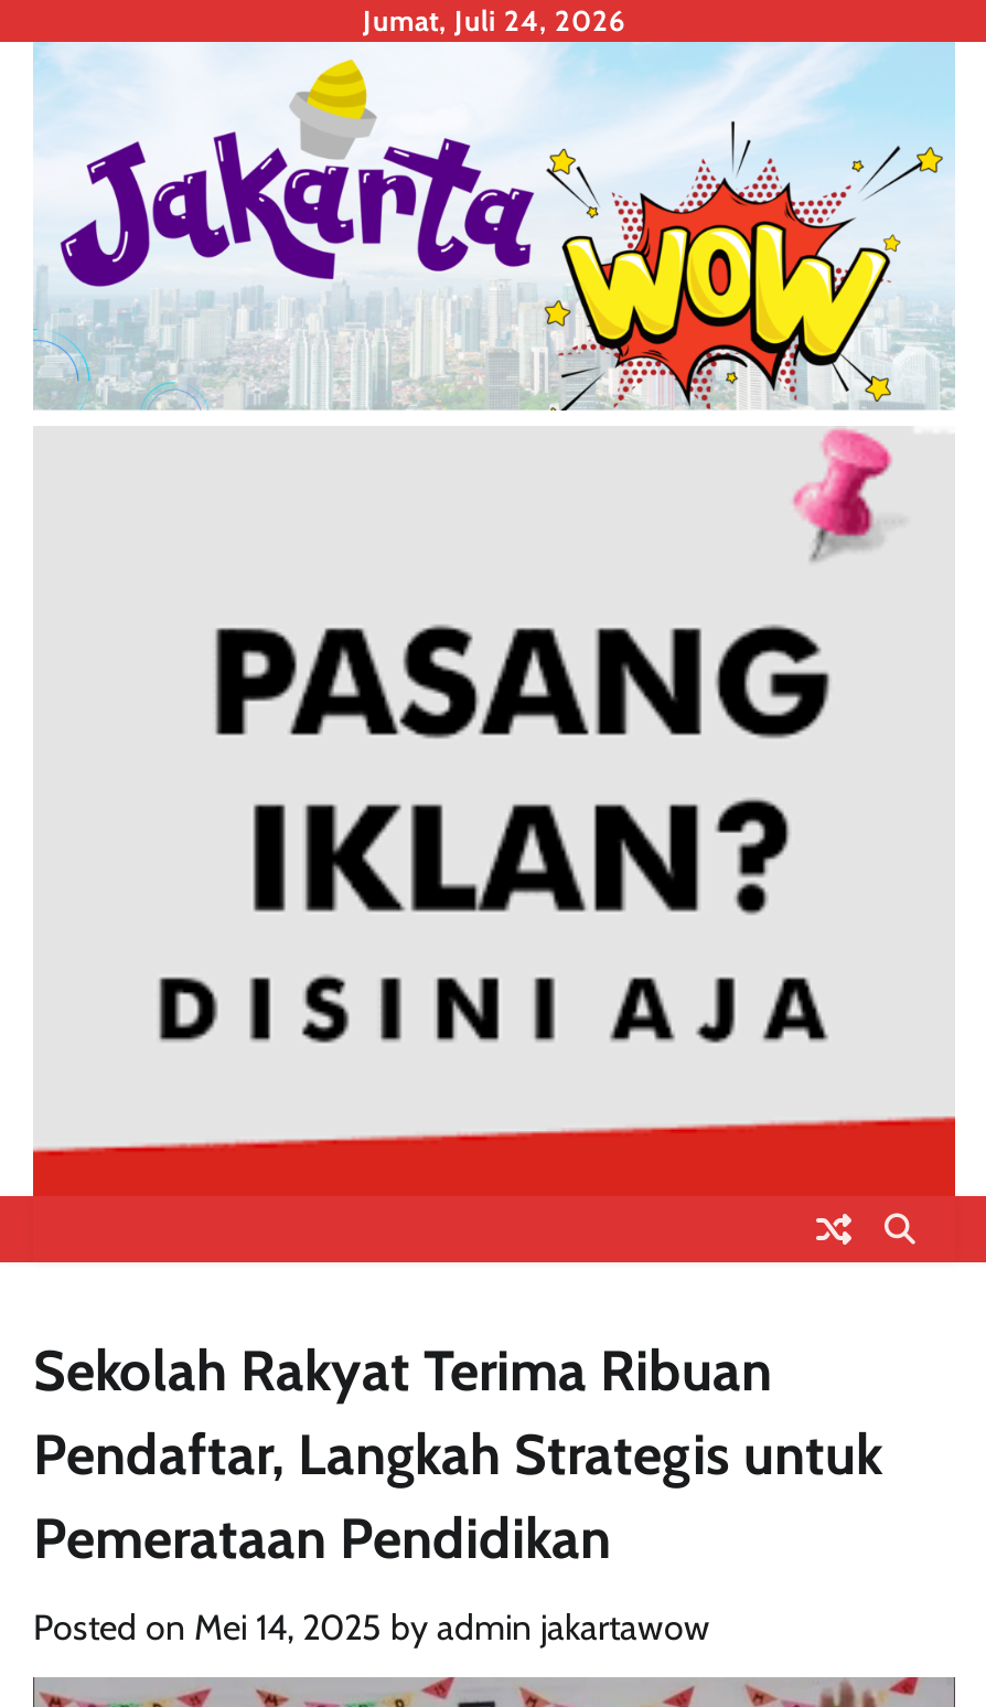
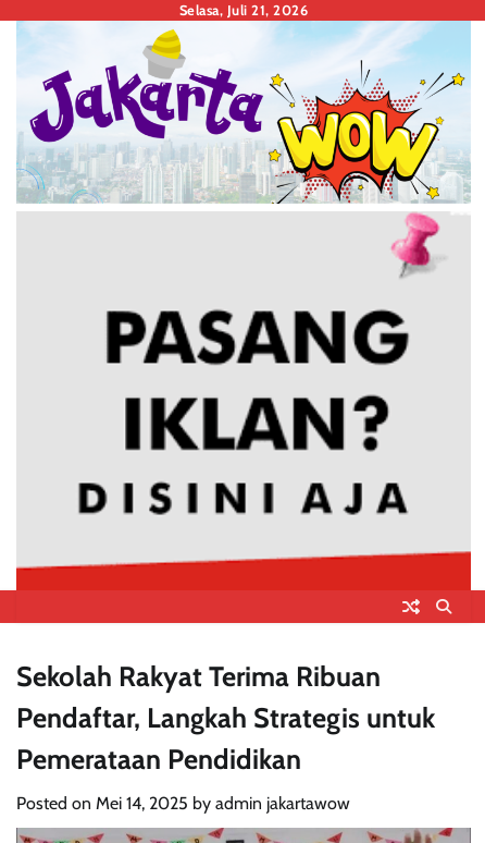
- Jumat, Juli 24, 2026
+ Selasa, Juli 21, 2026
